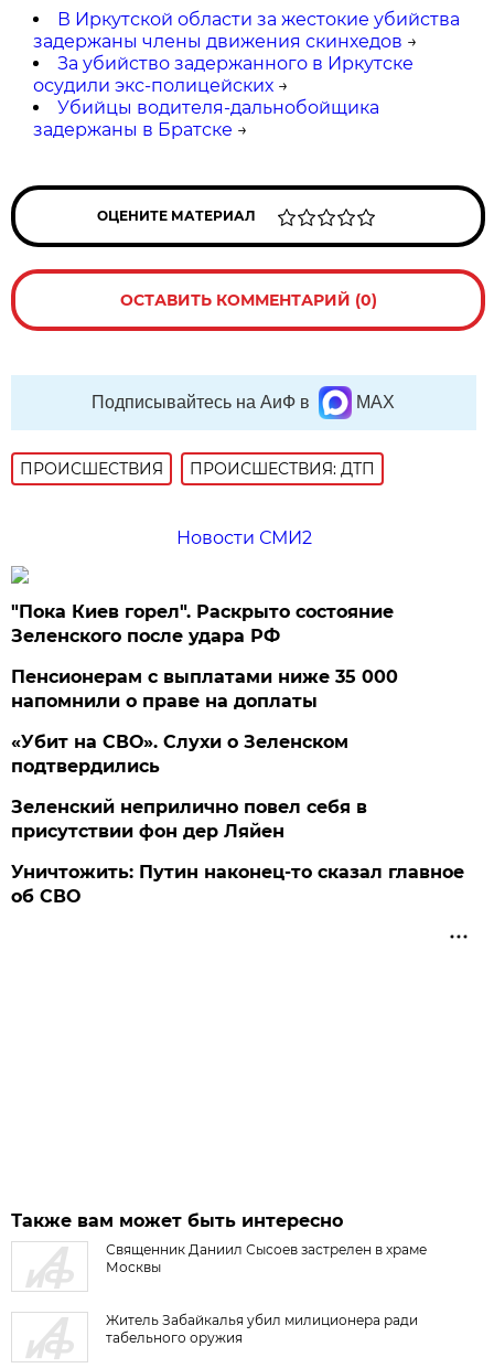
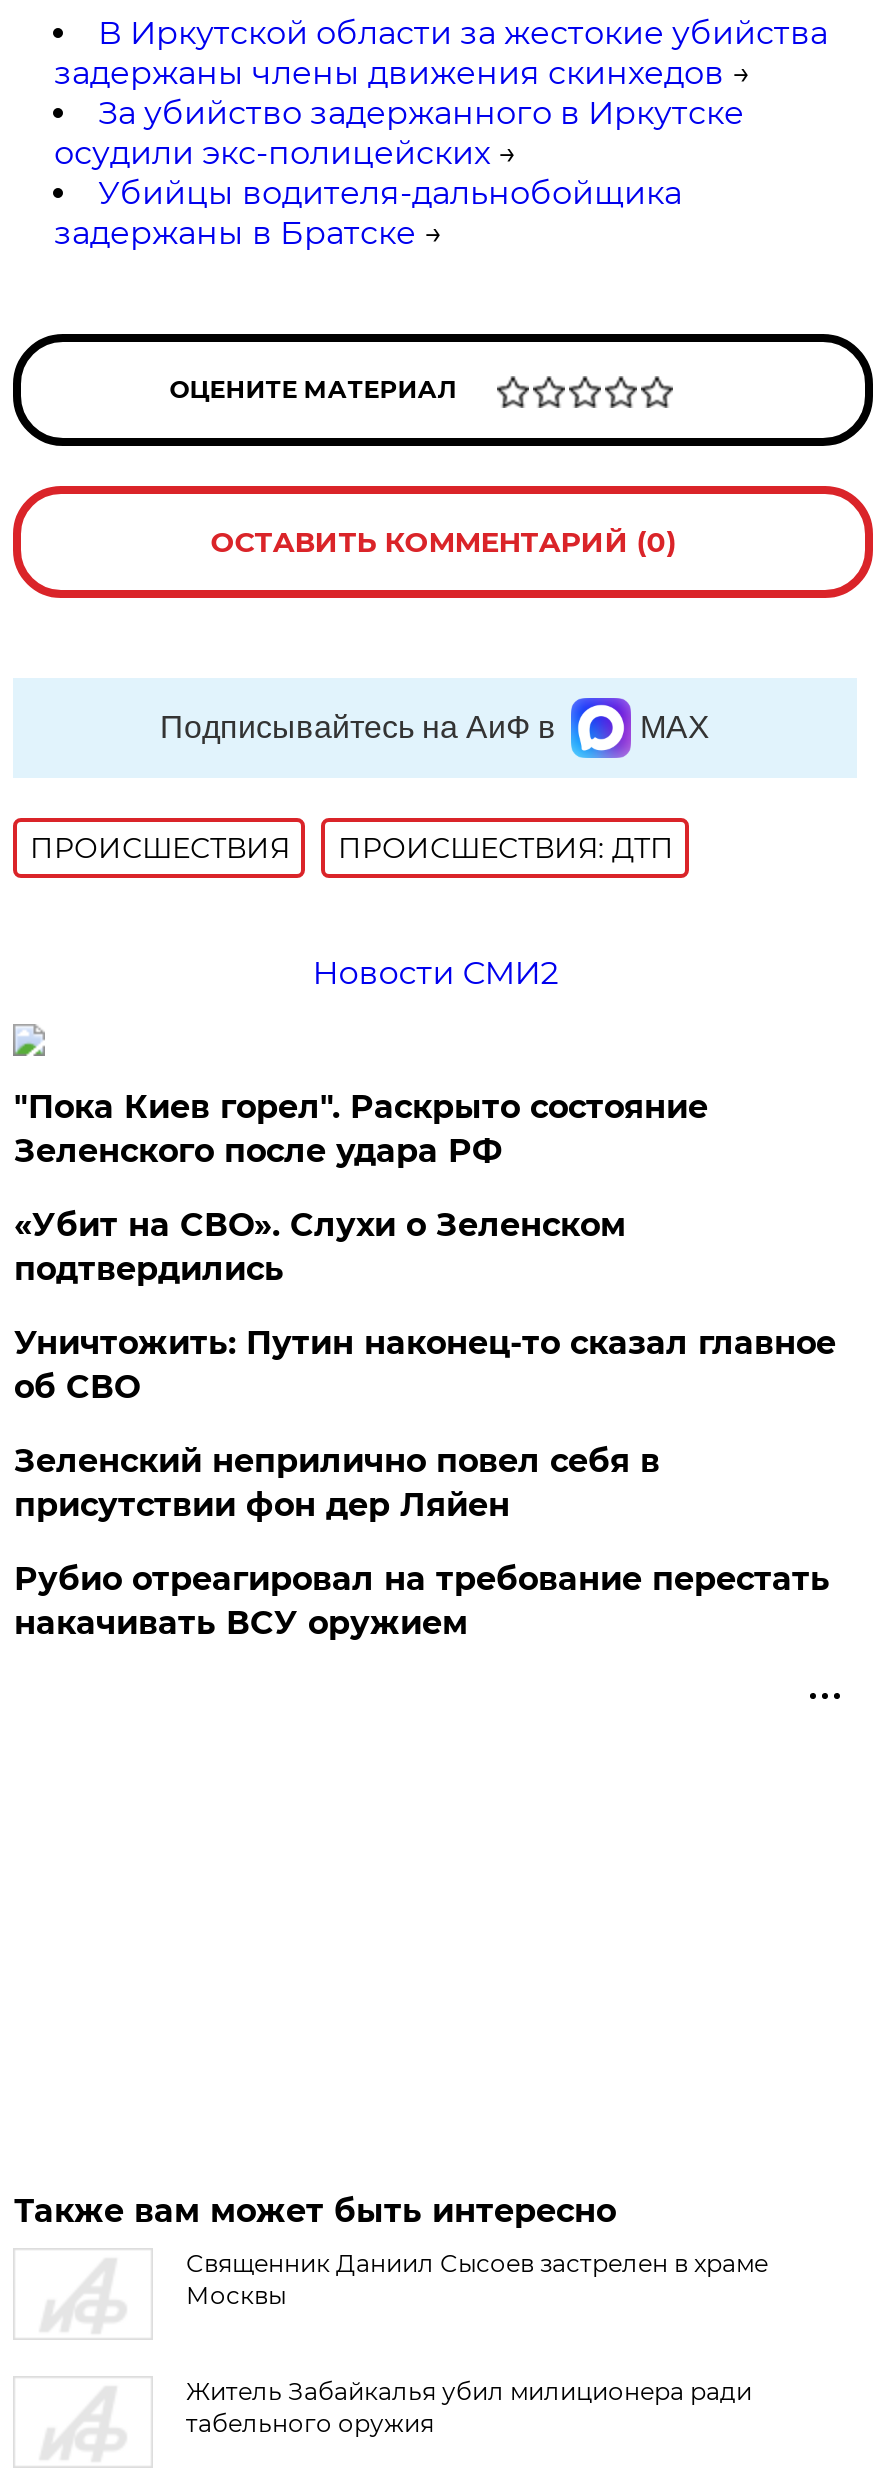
- Пенсионерам с выплатами ниже 35 000
- напомнили о праве на доплаты

moved up: «Убит на СВО». Слухи о Зеленском | подтвердились

+ Рубио отреагировал на требование перестать
+ накачивать ВСУ оружием

moved up: Уничтожить: Путин наконец-то сказал главное | об СВО
